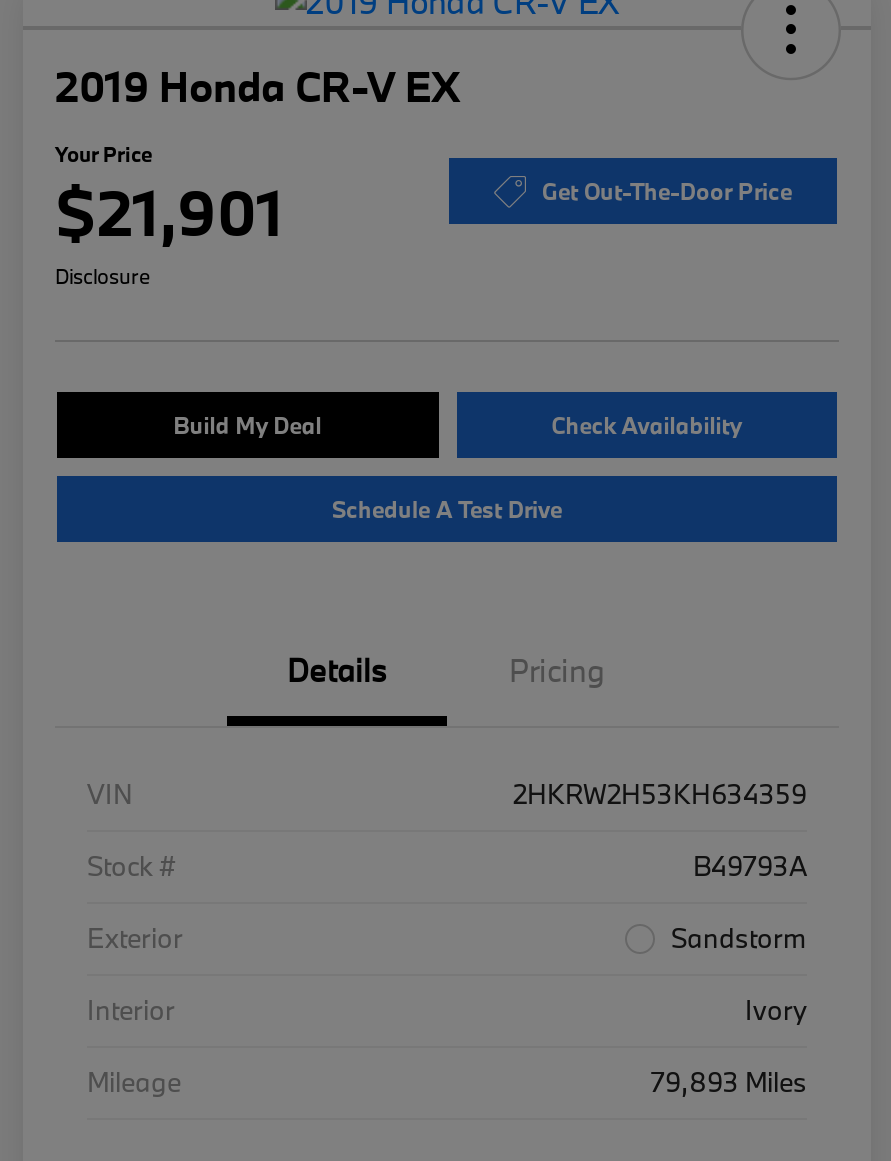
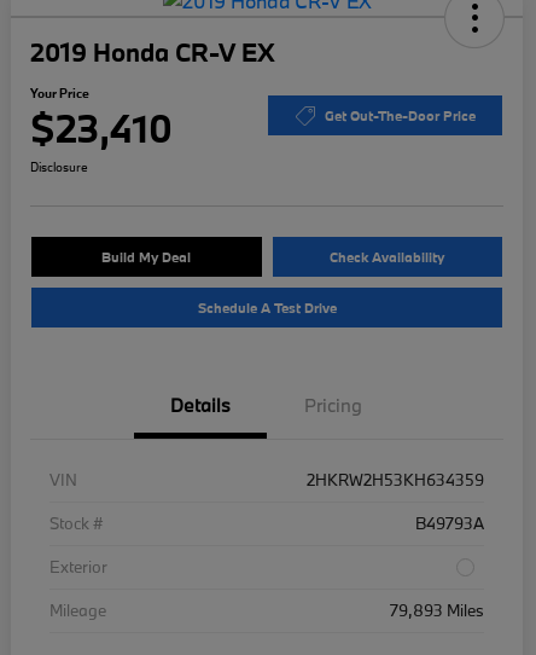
- $21,901
+ $23,410

- Sandstorm
- Interior
- Ivory
